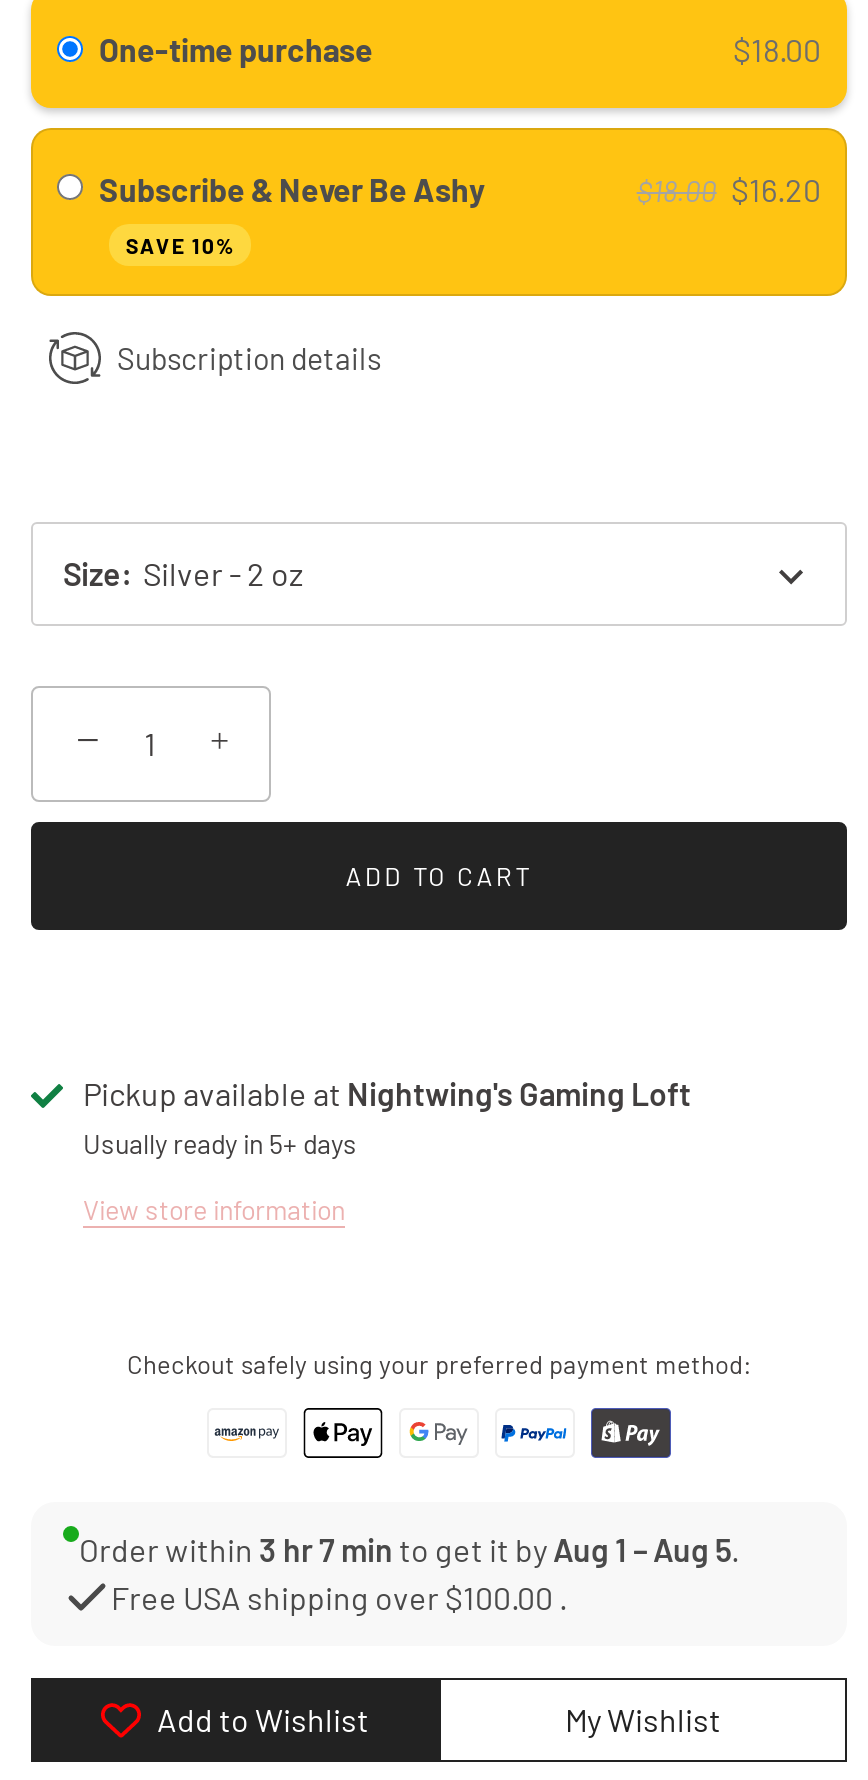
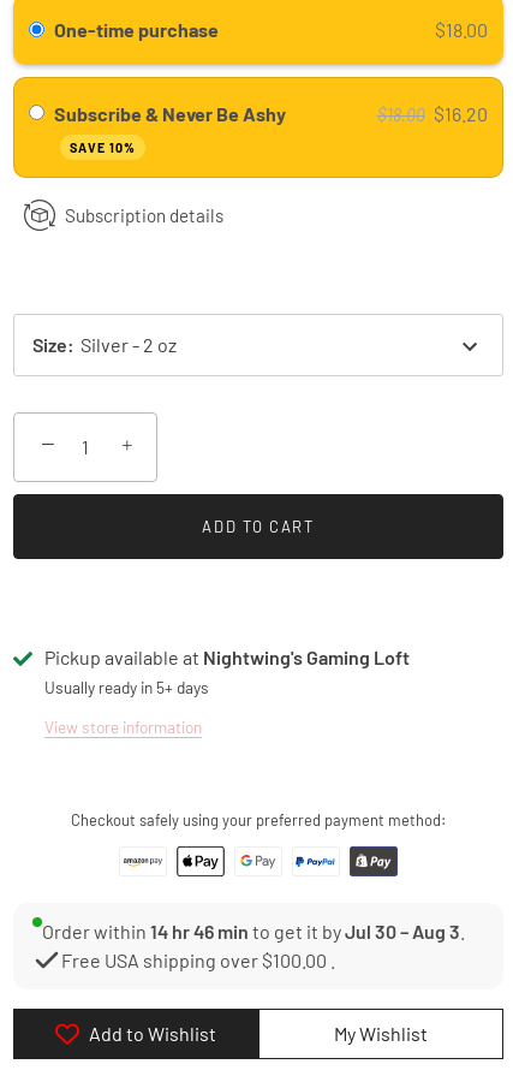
- Order within 3 hr 7 min to get it by Aug 1 – Aug 5.
+ Order within 14 hr 46 min to get it by Jul 30 – Aug 3.
